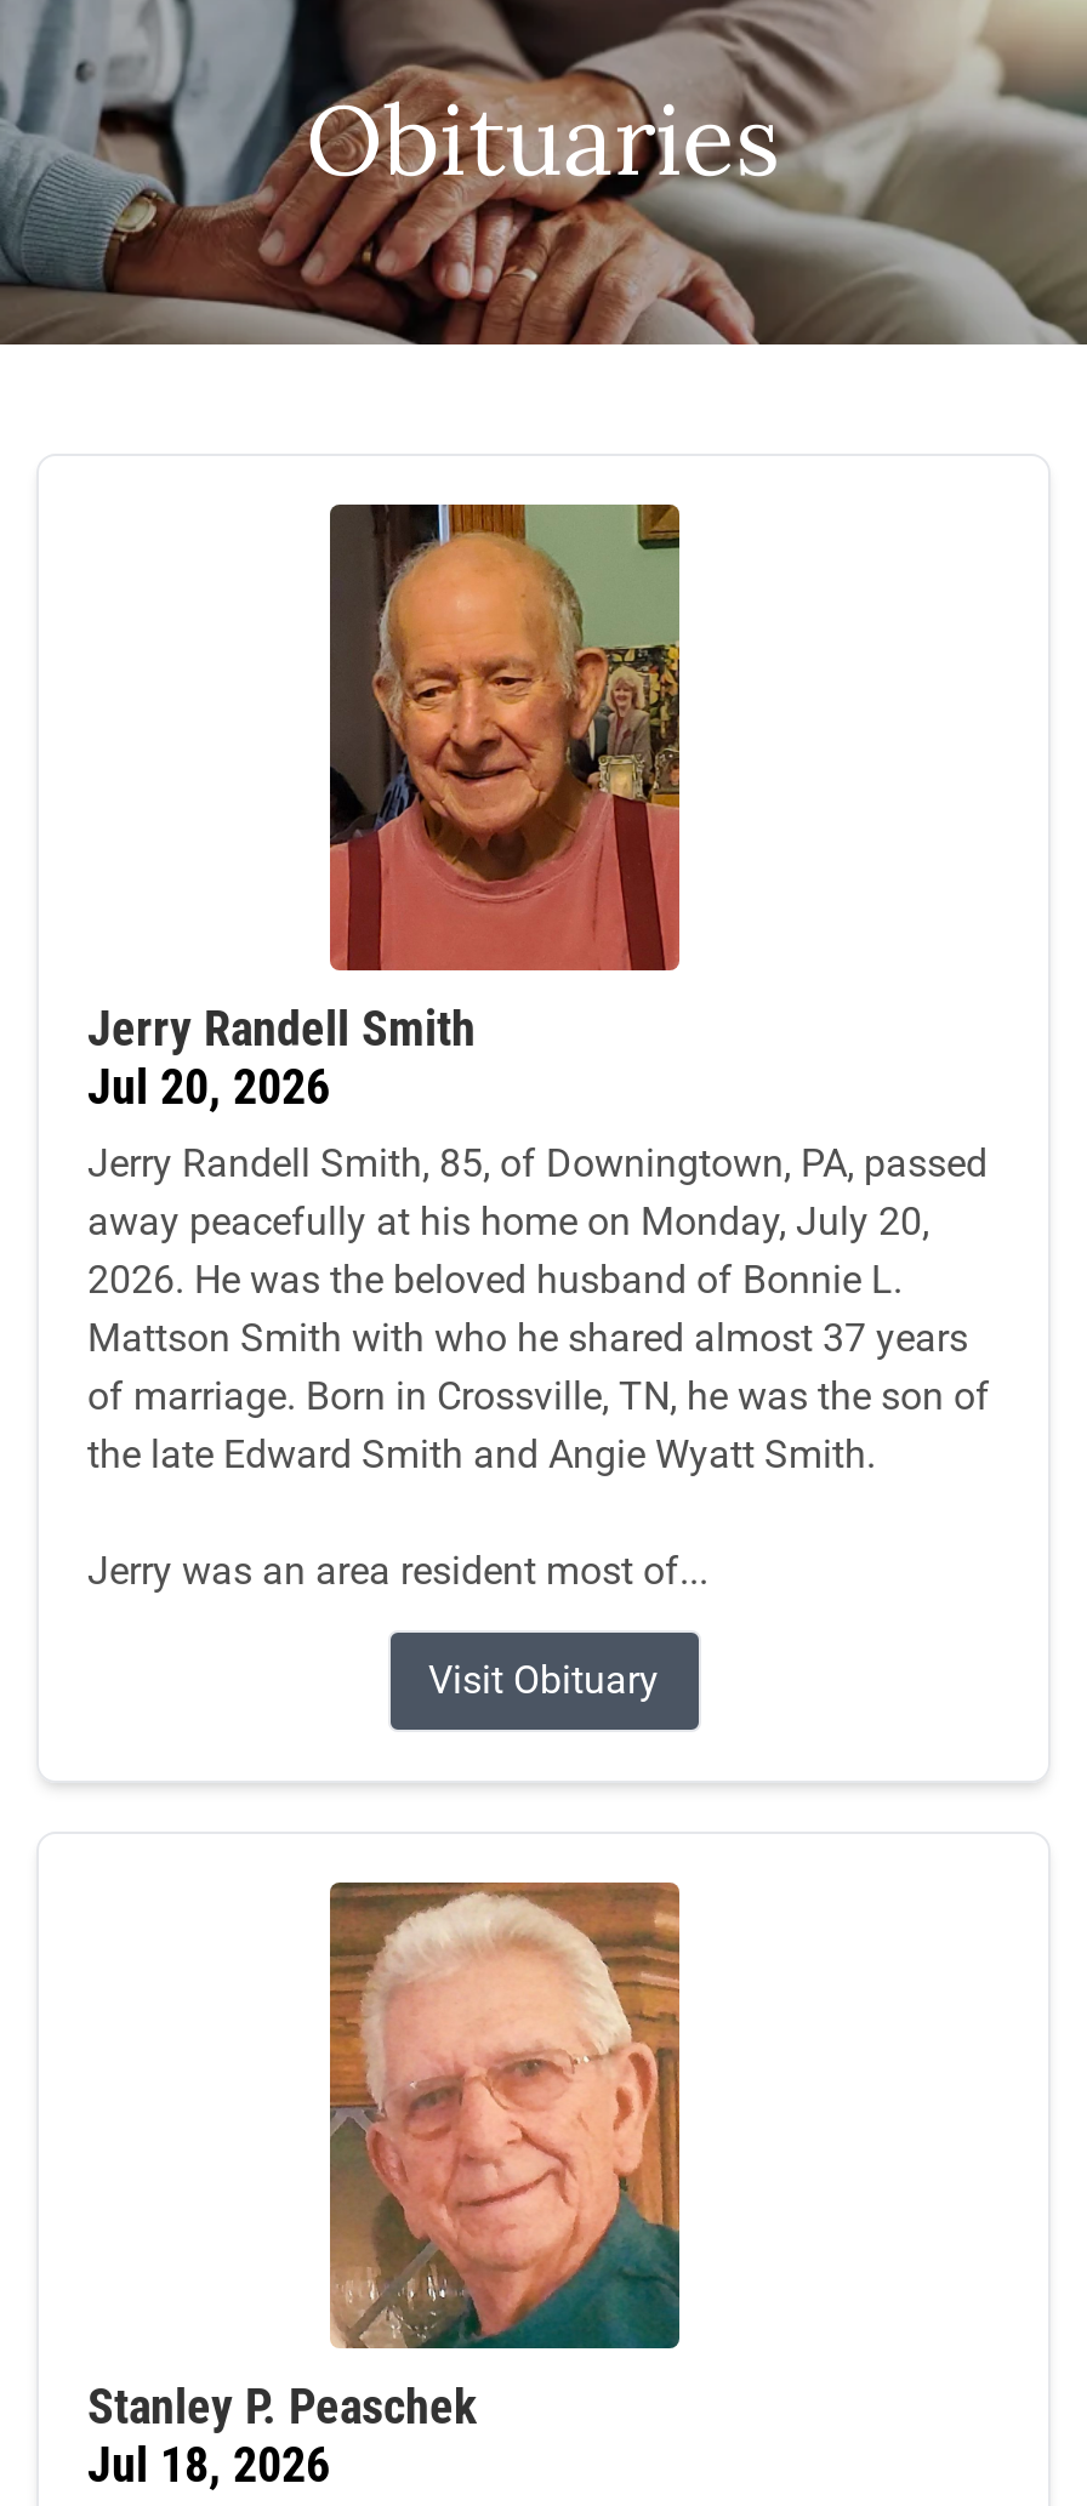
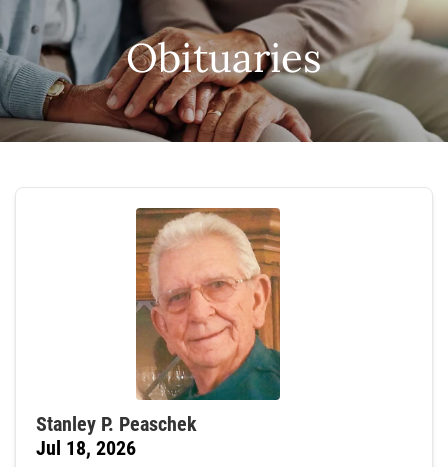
- [image]
- Jerry Randell Smith
- Jul 20, 2026
- Jerry Randell Smith, 85, of Downingtown, PA, passed
- away peacefully at his home on Monday, July 20,
- 2026. He was the beloved husband of Bonnie L.
- Mattson Smith with who he shared almost 37 years
- of marriage. Born in Crossville, TN, he was the son of
- the late Edward Smith and Angie Wyatt Smith.
- Jerry was an area resident most of...
- Visit Obituary
